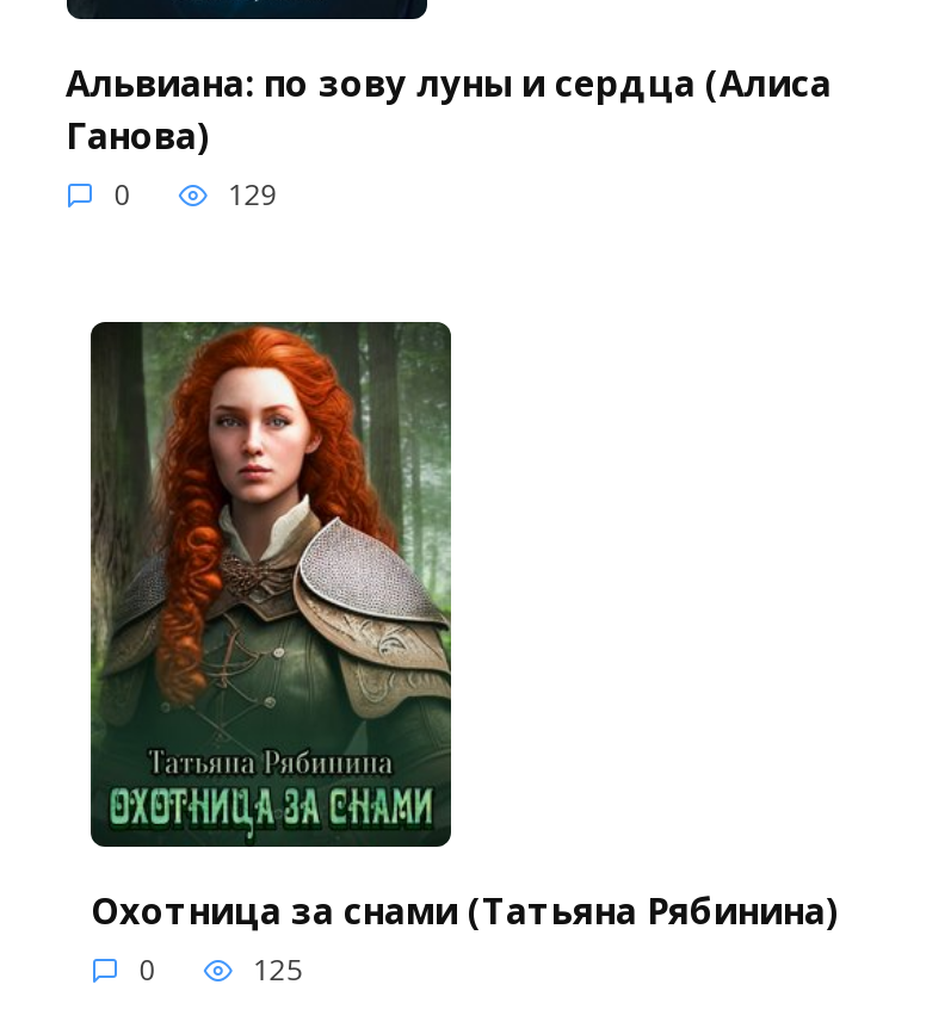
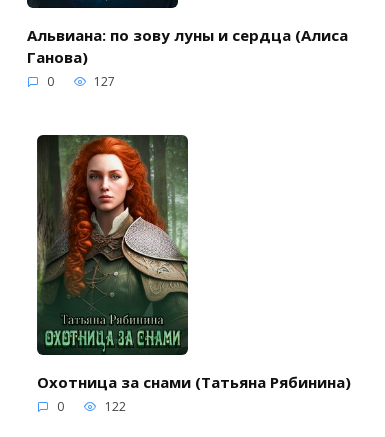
- 129
+ 127

- 125
+ 122
